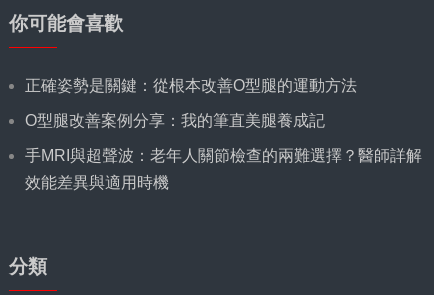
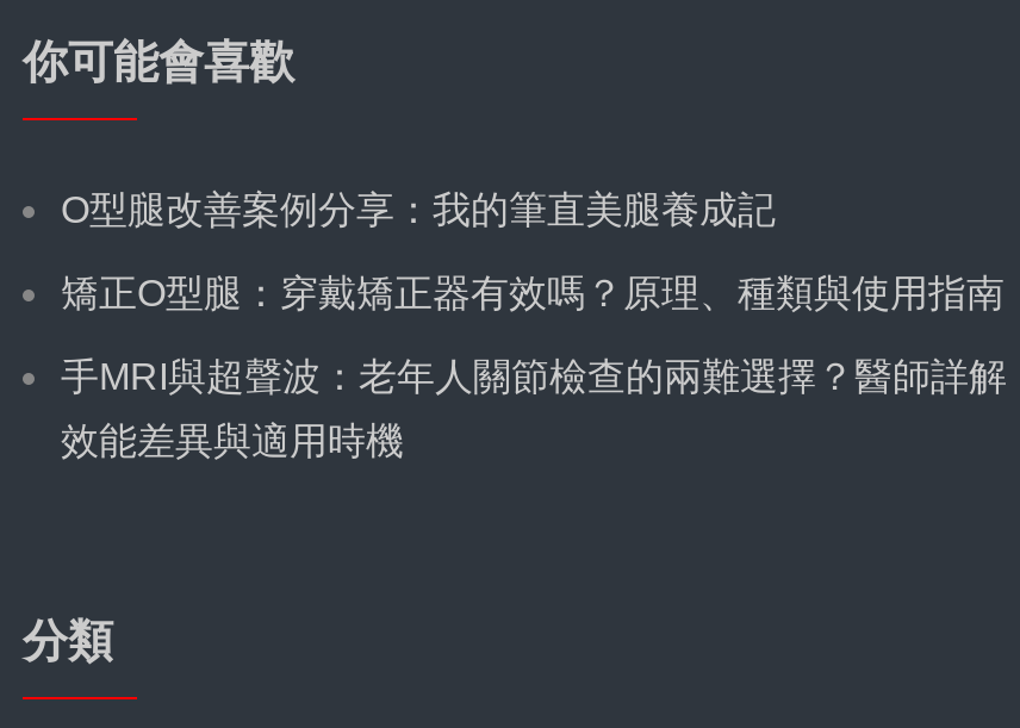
- 正確姿勢是關鍵：從根本改善O型腿的運動方法

moved up: O型腿改善案例分享：我的筆直美腿養成記

+ 矯正O型腿：穿戴矯正器有效嗎？原理、種類與使用指南
